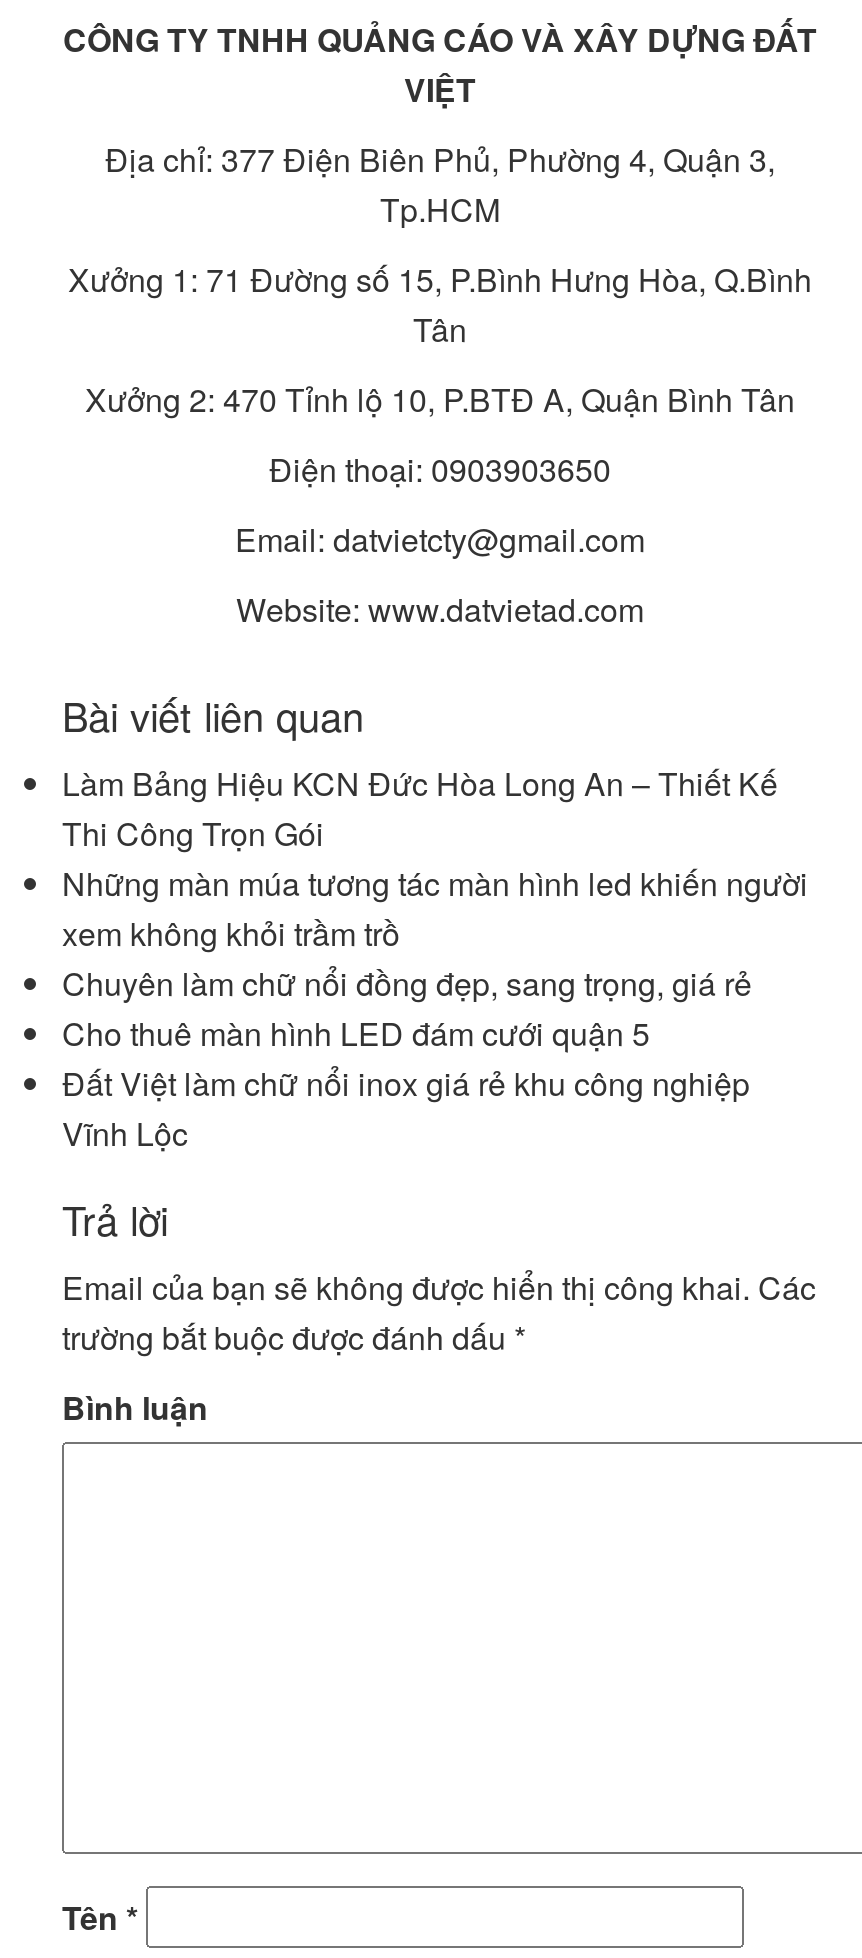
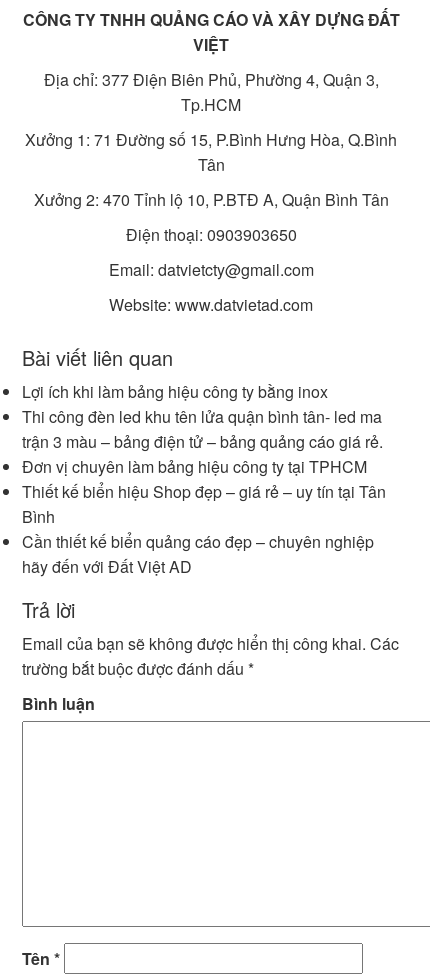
- Làm Bảng Hiệu KCN Đức Hòa Long An – Thiết Kế
- Thi Công Trọn Gói
- Những màn múa tương tác màn hình led khiến người
- xem không khỏi trầm trồ
- Chuyên làm chữ nổi đồng đẹp, sang trọng, giá rẻ
- Cho thuê màn hình LED đám cưới quận 5
- Đất Việt làm chữ nổi inox giá rẻ khu công nghiệp
- Vĩnh Lộc
+ Lợi ích khi làm bảng hiệu công ty bằng inox
+ Thi công đèn led khu tên lửa quận bình tân- led ma
+ trận 3 màu – bảng điện tử – bảng quảng cáo giá rẻ.
+ Đơn vị chuyên làm bảng hiệu công ty tại TPHCM
+ Thiết kế biển hiệu Shop đẹp – giá rẻ – uy tín tại Tân
+ Bình
+ Cần thiết kế biển quảng cáo đẹp – chuyên nghiệp
+ hãy đến với Đất Việt AD
